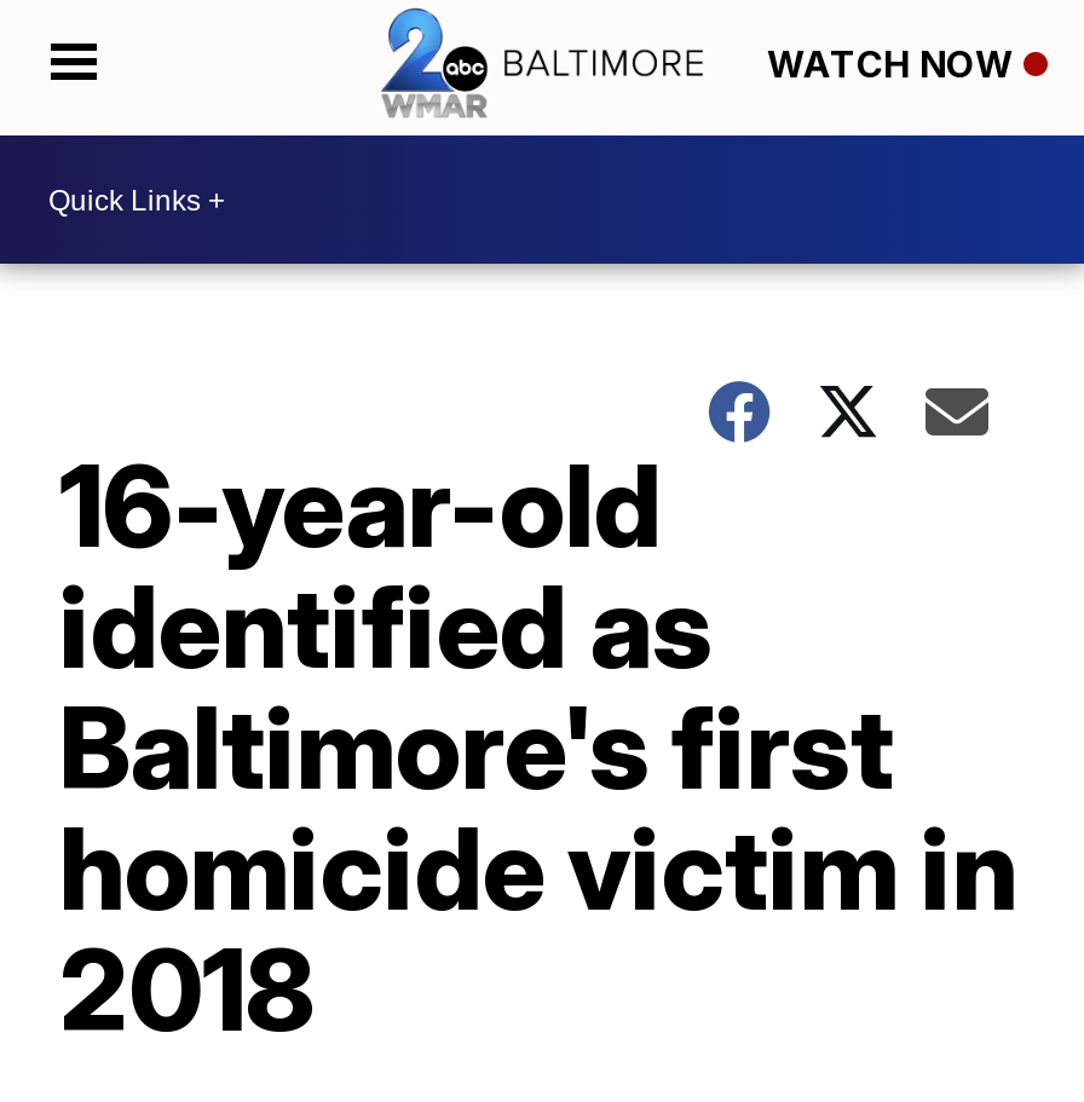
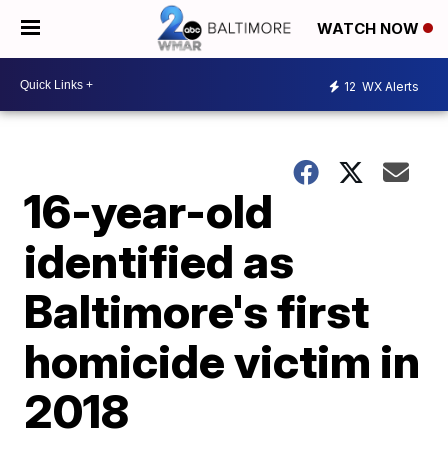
+ 12 WX Alerts
